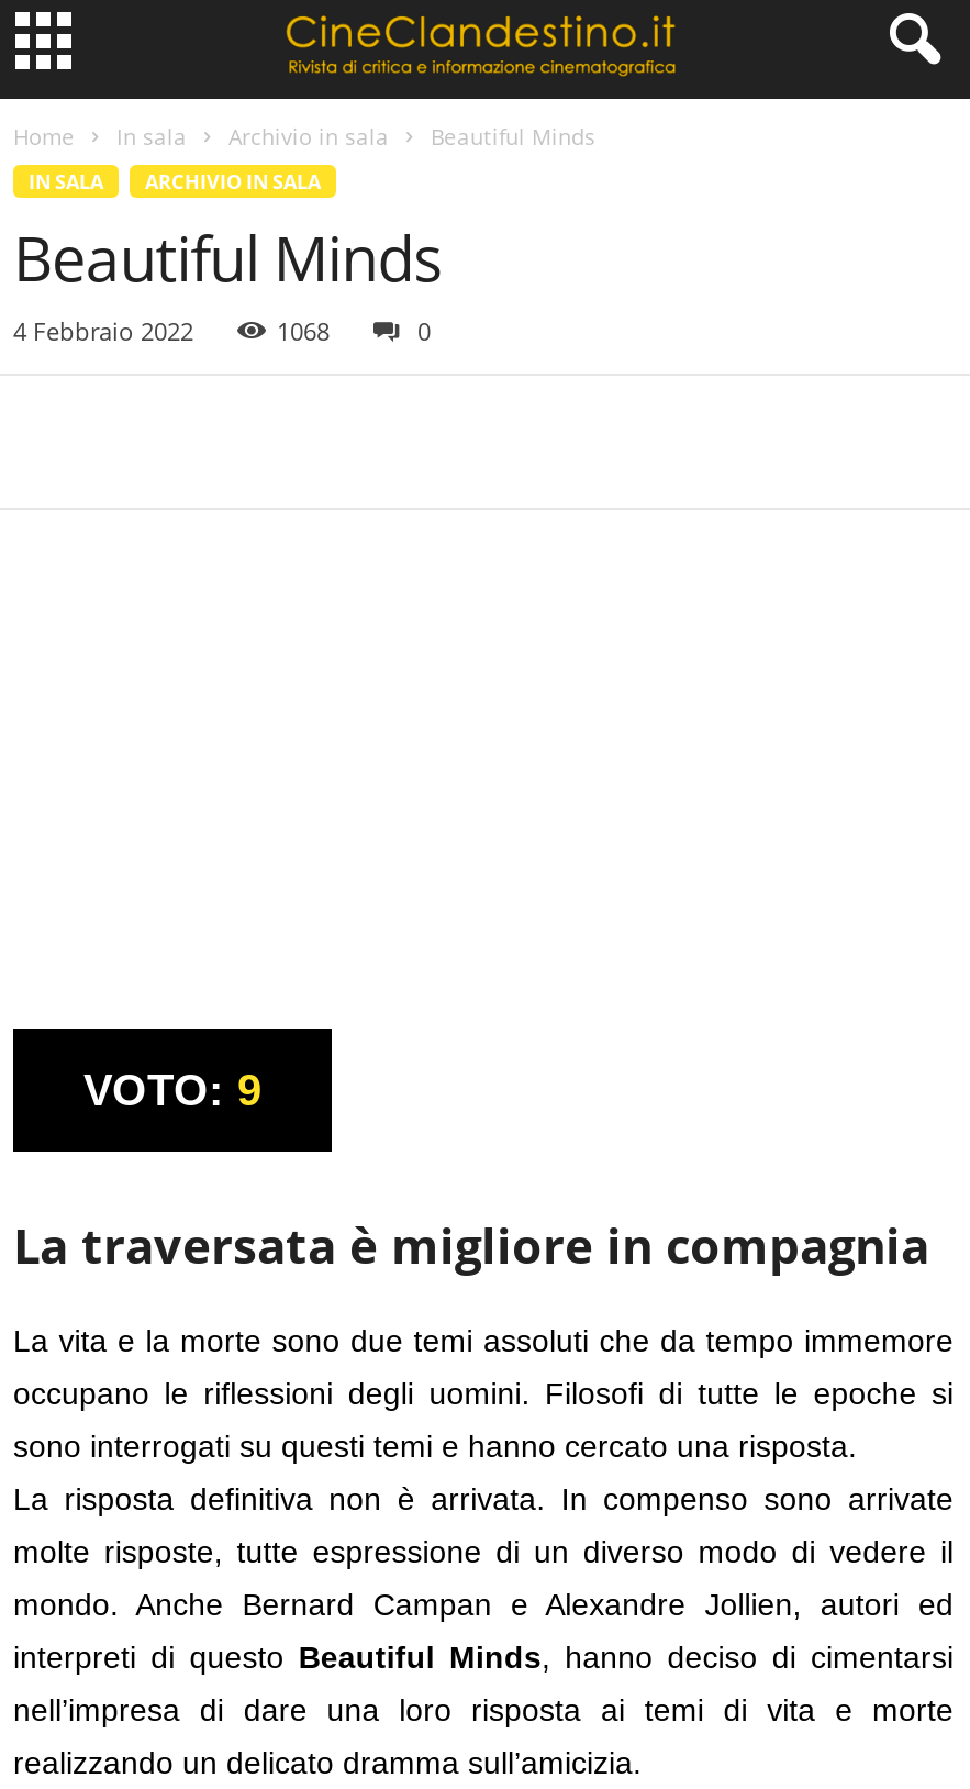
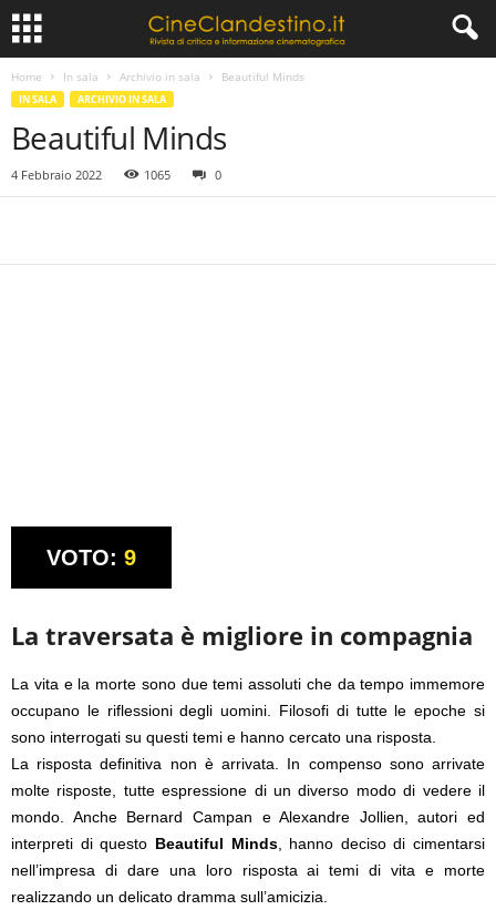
- 1068
+ 1065
